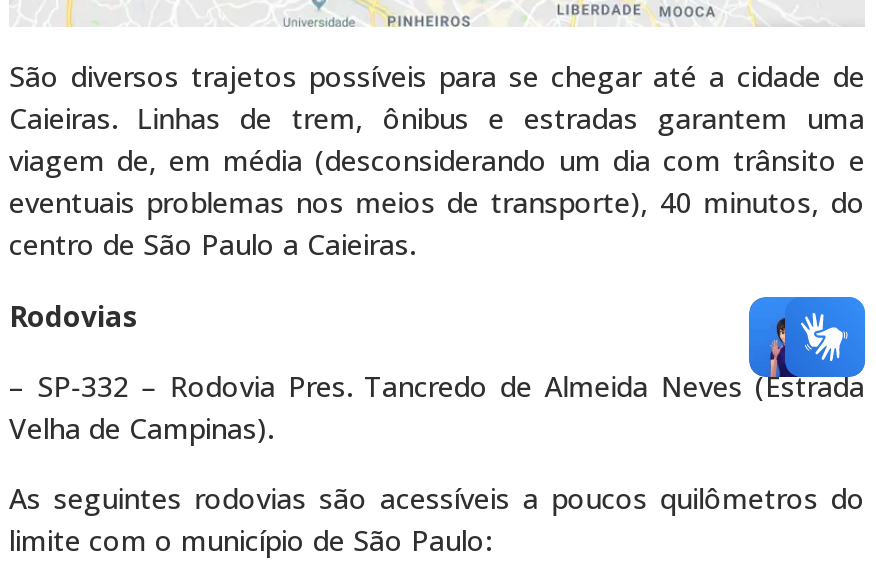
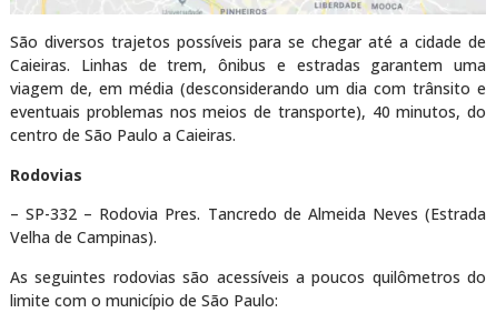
- [image]
